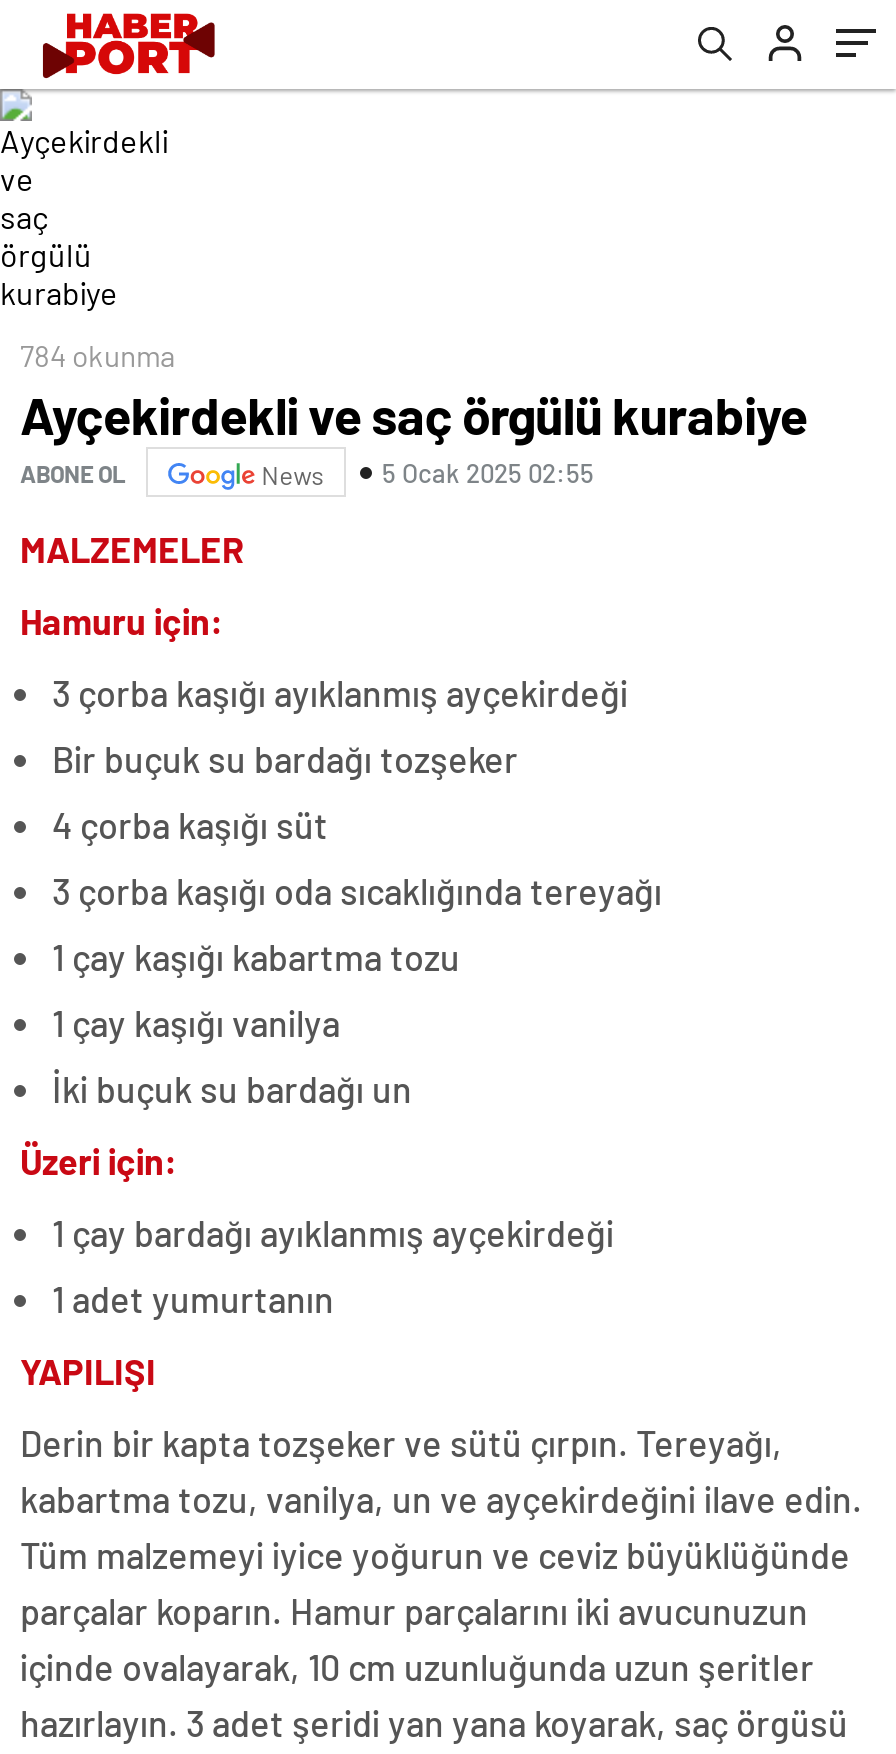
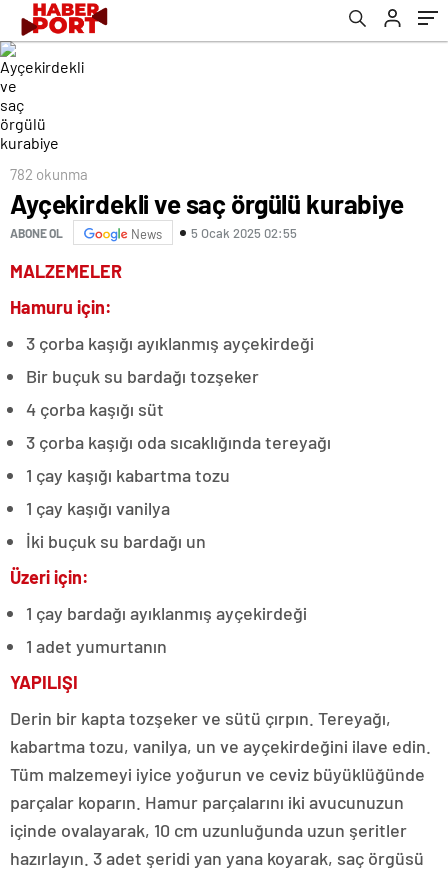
- 784 okunma
+ 782 okunma
